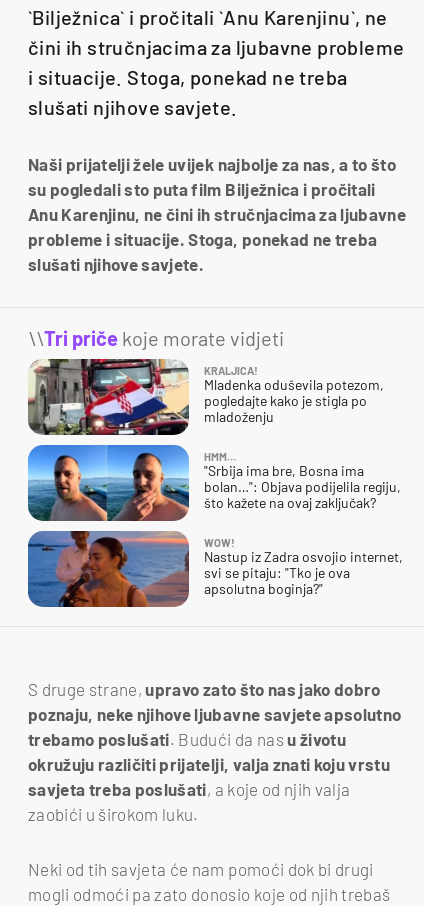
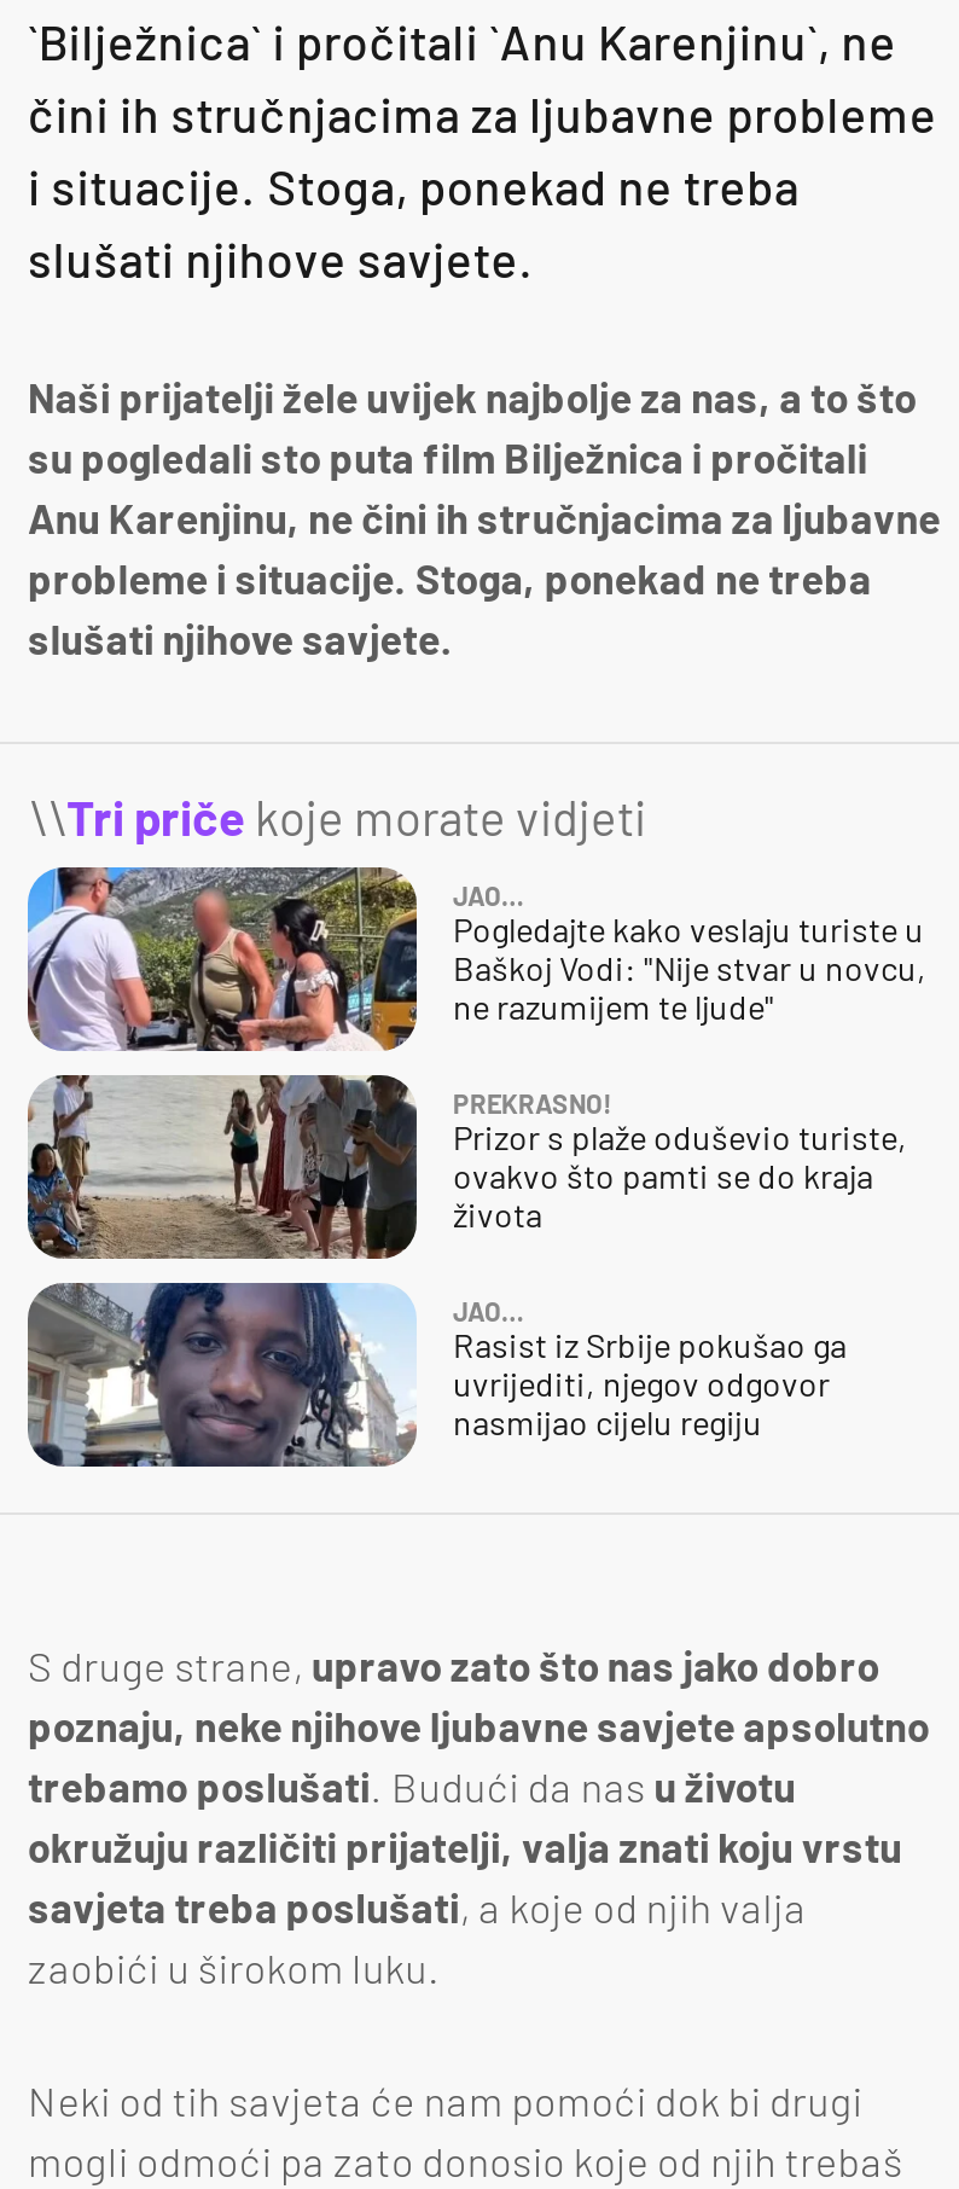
- [image]
- KRALJICA!
- Mladenka oduševila potezom,
- pogledajte kako je stigla po
- mladoženju
+ [image]
+ JAO…
+ Pogledajte kako veslaju turiste u
+ Baškoj Vodi: "Nije stvar u novcu,
+ ne razumijem te ljude"

- [image]
- HMM…
- "Srbija ima bre, Bosna ima
- bolan…": Objava podijelila regiju,
- što kažete na ovaj zaključak?
+ [image]
+ PREKRASNO!
+ Prizor s plaže oduševio turiste,
+ ovakvo što pamti se do kraja
+ života

- [image]
- WOW!
- Nastup iz Zadra osvojio internet,
- svi se pitaju: "Tko je ova
- apsolutna boginja?"
+ [image]
+ JAO…
+ Rasist iz Srbije pokušao ga
+ uvrijediti, njegov odgovor
+ nasmijao cijelu regiju
